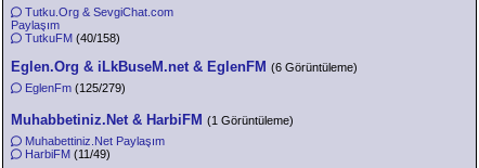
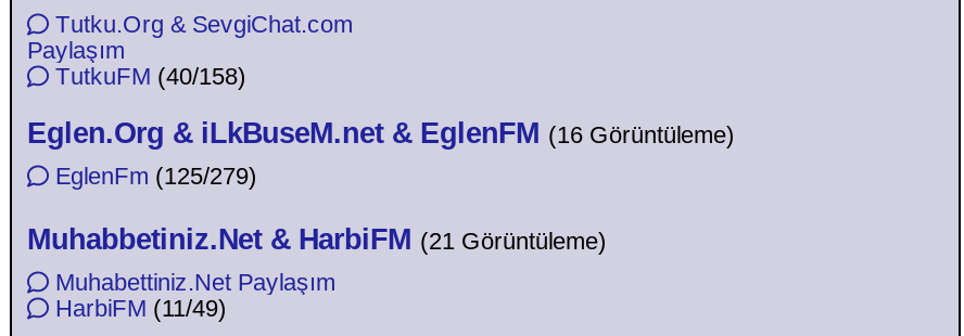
- Eglen.Org & iLkBuseM.net & EglenFM (6 Görüntüleme)
+ Eglen.Org & iLkBuseM.net & EglenFM (16 Görüntüleme)

- Muhabbetiniz.Net & HarbiFM (1 Görüntüleme)
+ Muhabbetiniz.Net & HarbiFM (21 Görüntüleme)
